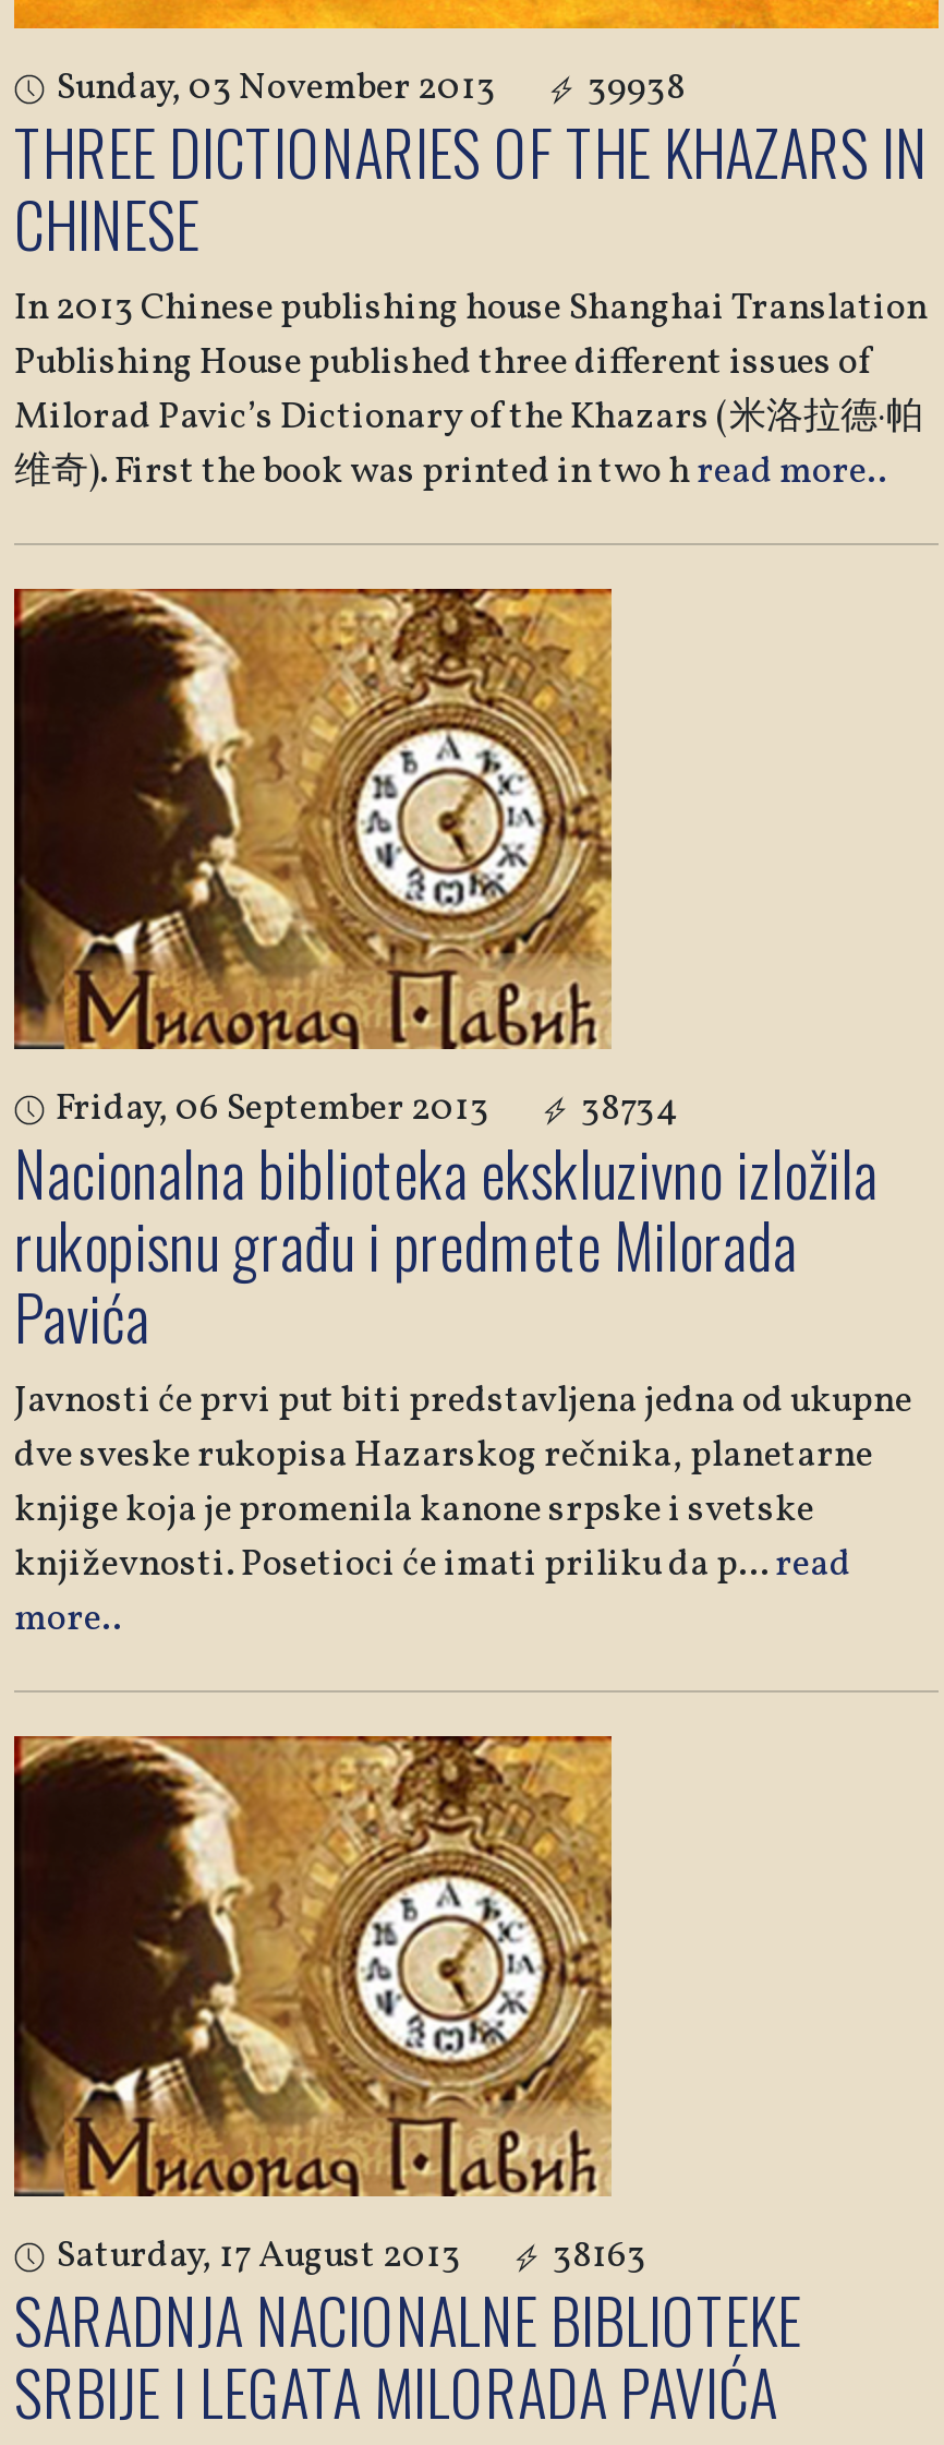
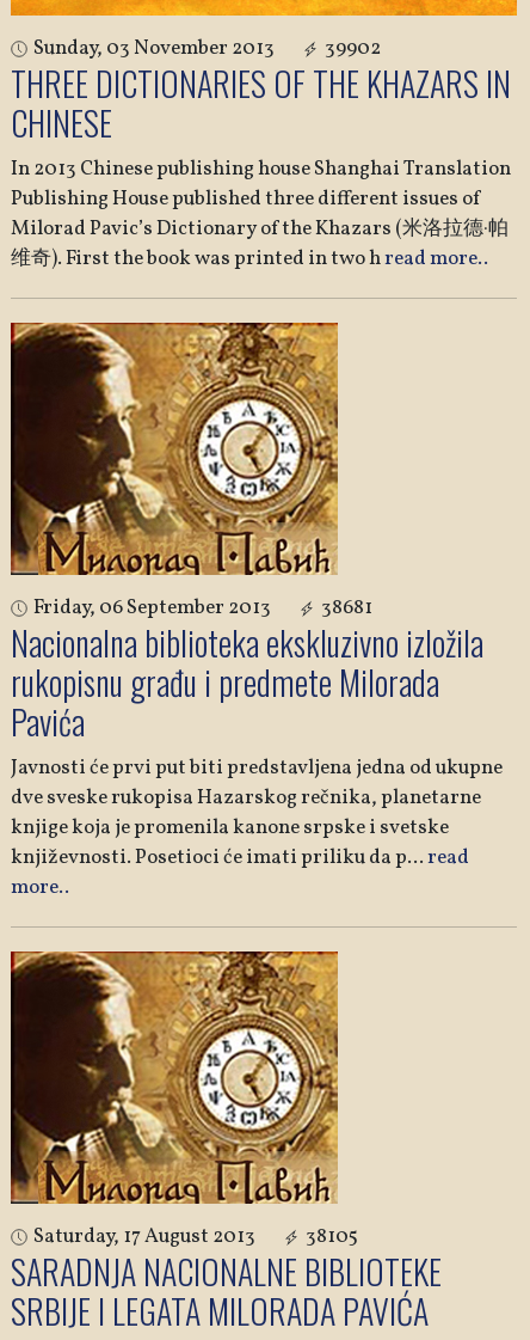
- Sunday, 03 November 2013 39938
+ Sunday, 03 November 2013 39902

- Friday, 06 September 2013 38734
+ Friday, 06 September 2013 38681

- Saturday, 17 August 2013 38163
+ Saturday, 17 August 2013 38105
